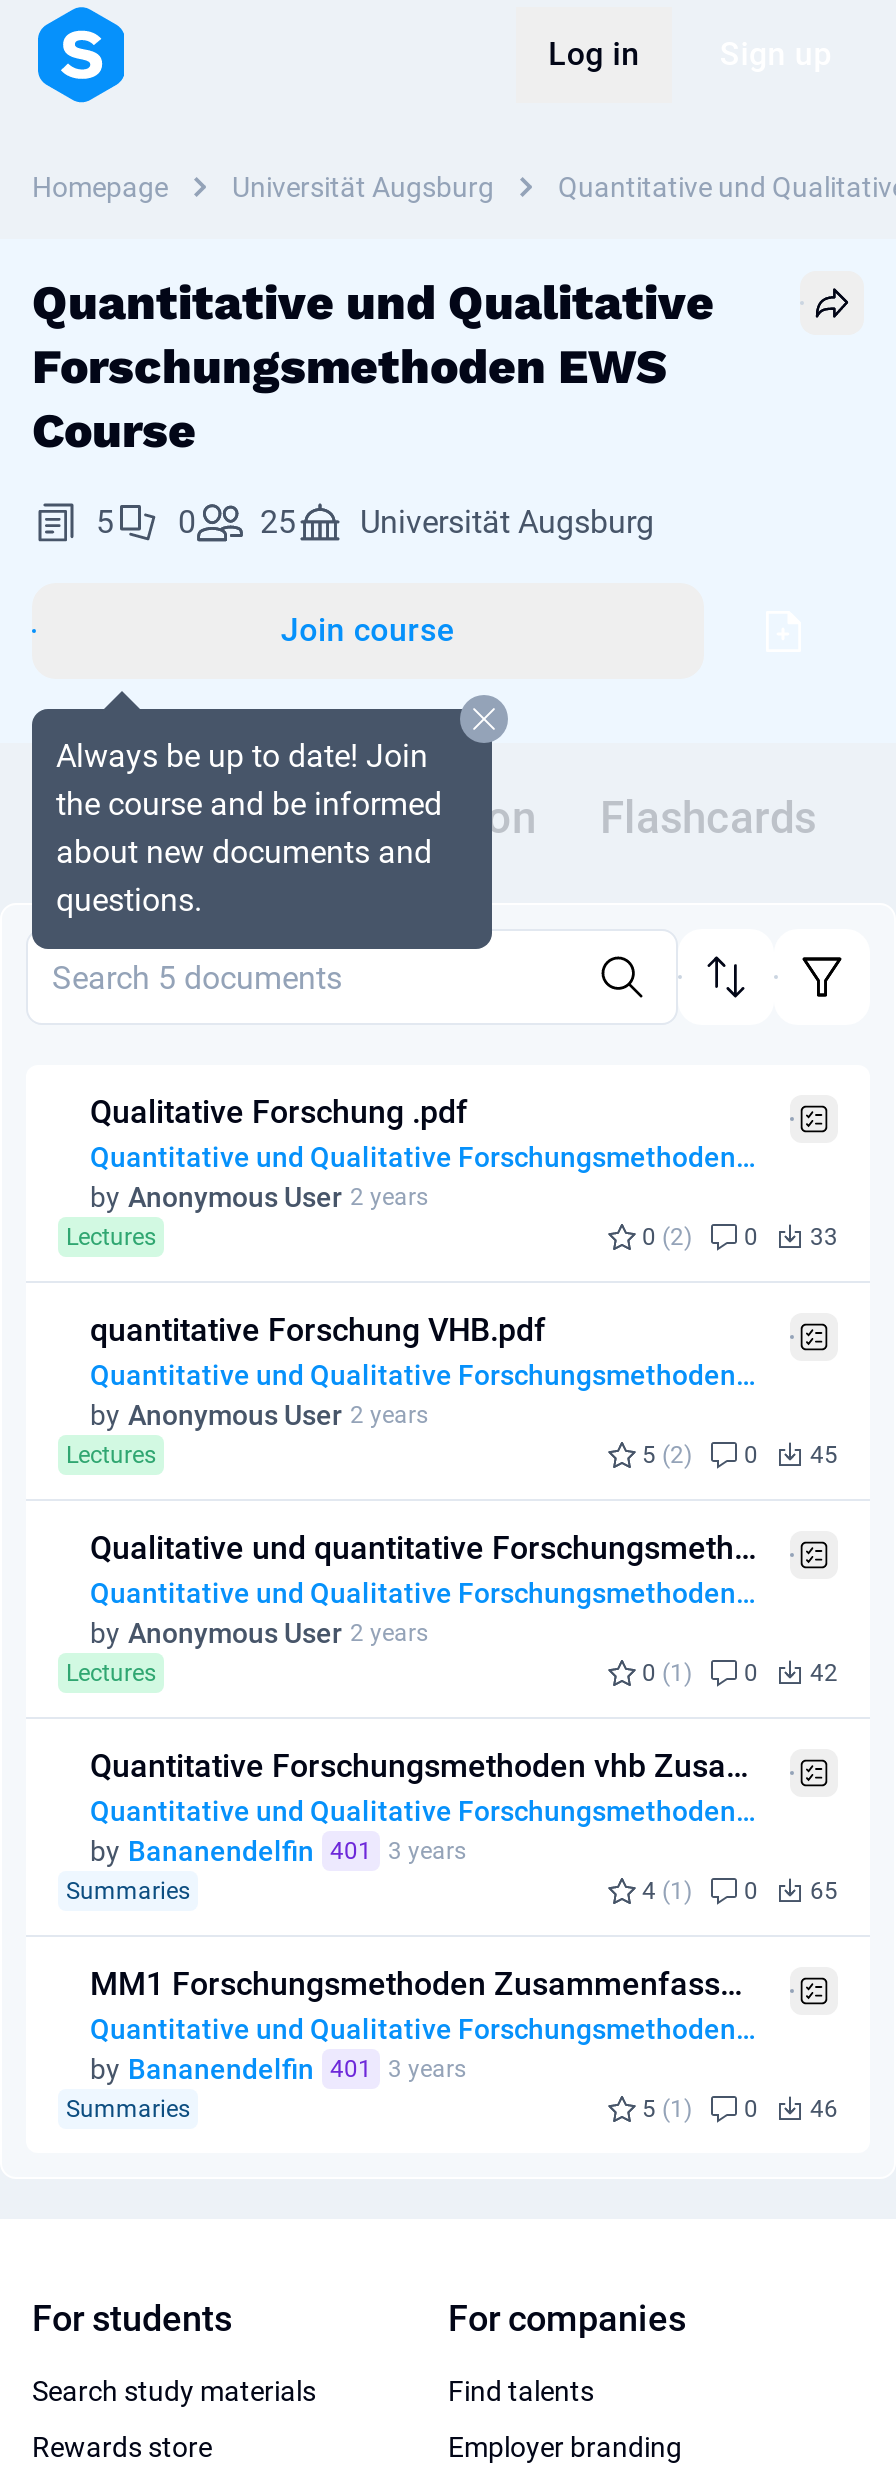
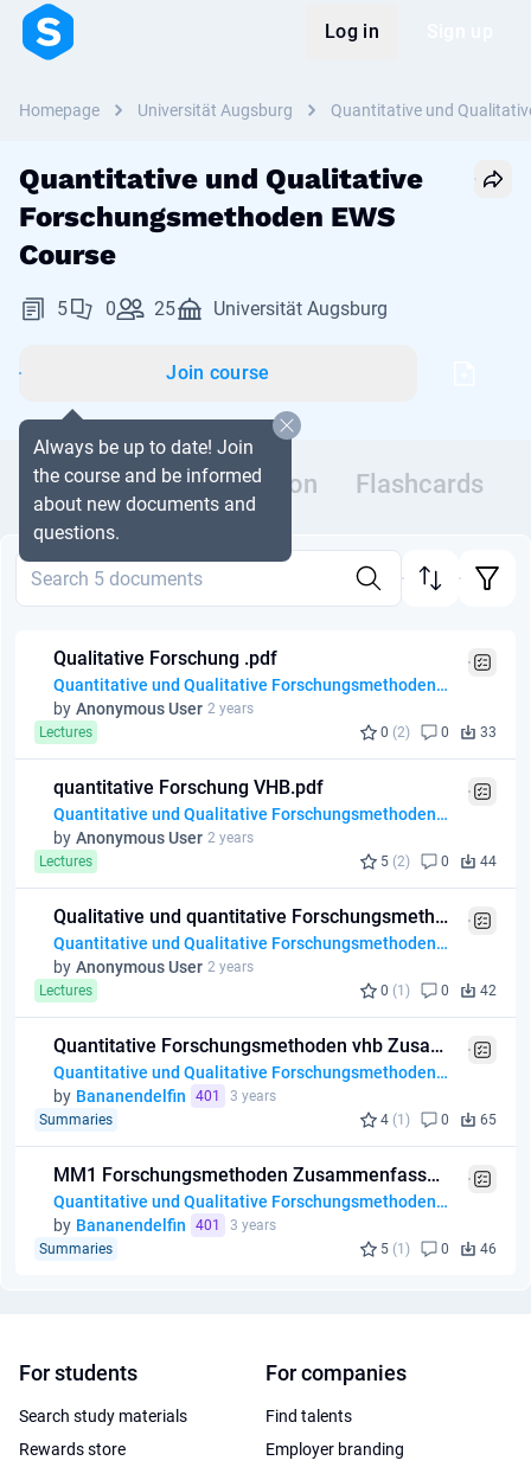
- 5 (2) 0 45
+ 5 (2) 0 44
